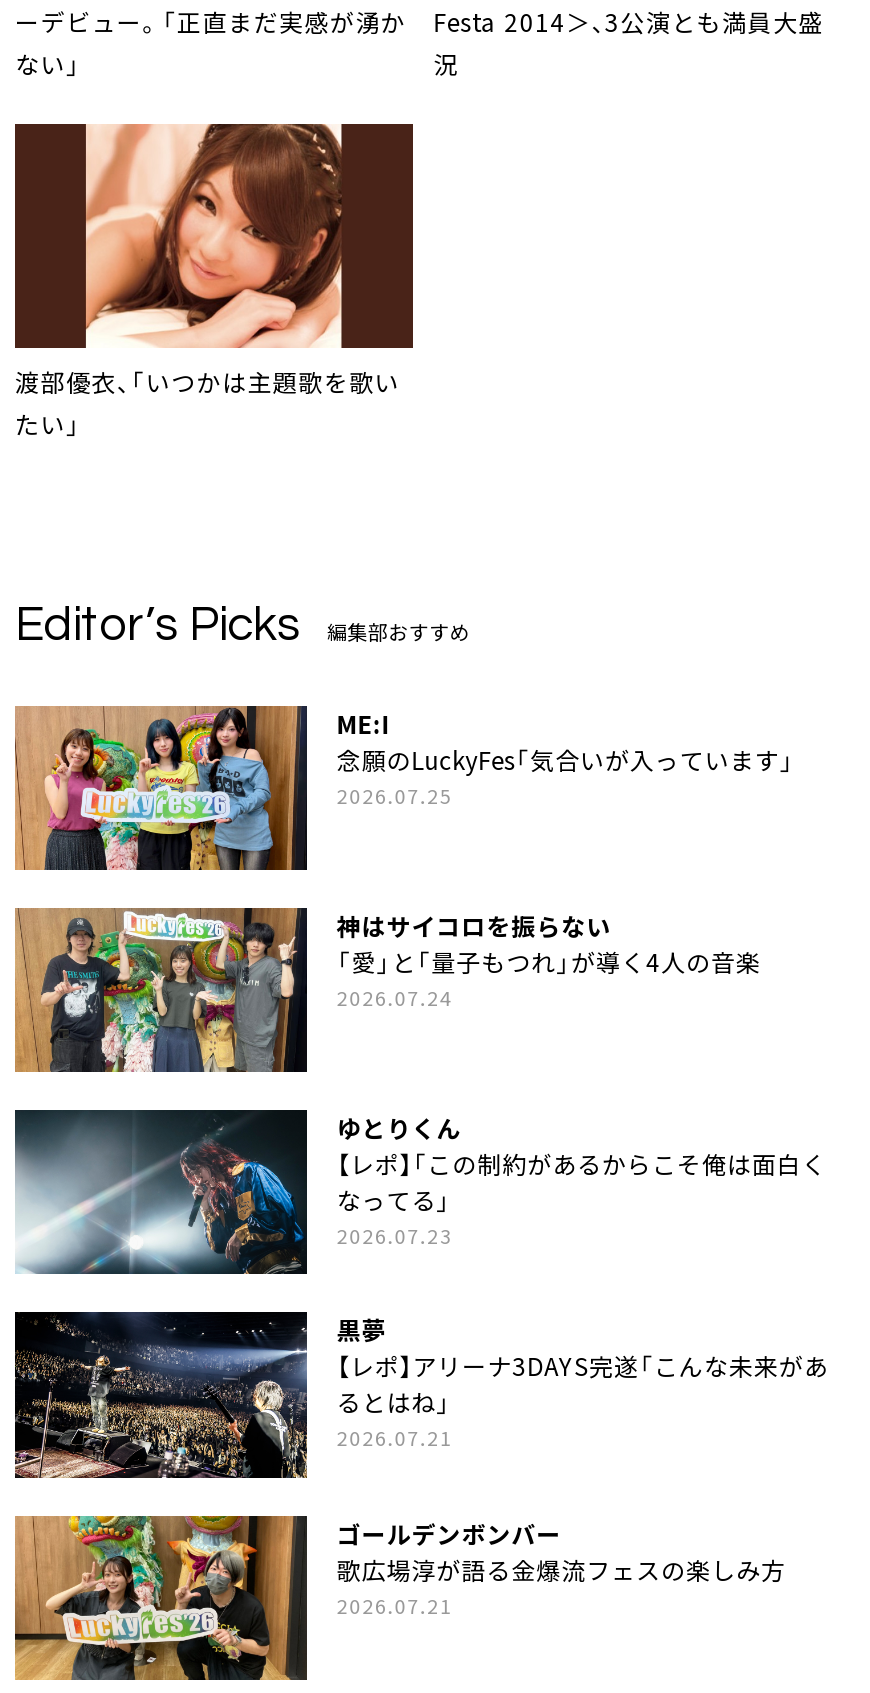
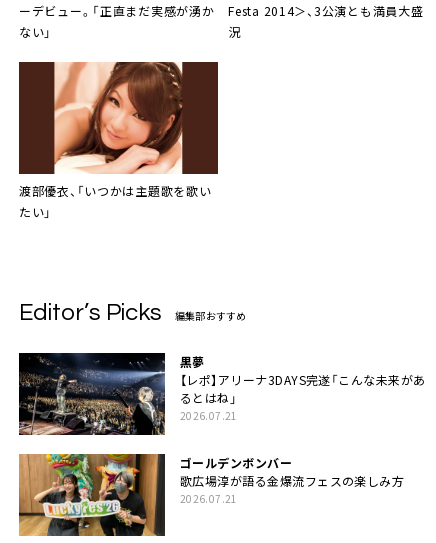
- [image]
- ME:I
- 念願のLuckyFes「気合いが入っています」
- 2026.07.25

- [image]
- 神はサイコロを振らない
- 「愛」と「量子もつれ」が導く4人の音楽
- 2026.07.24

- [image]
- ゆとりくん
- 【レポ】「この制約があるからこそ俺は面白く
- なってる」
- 2026.07.23
